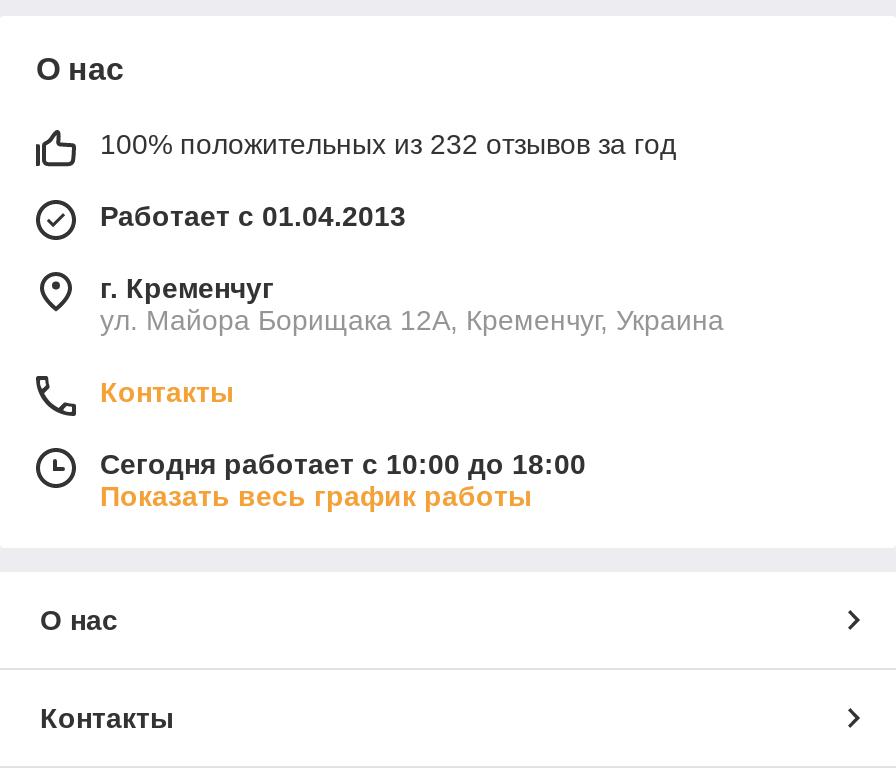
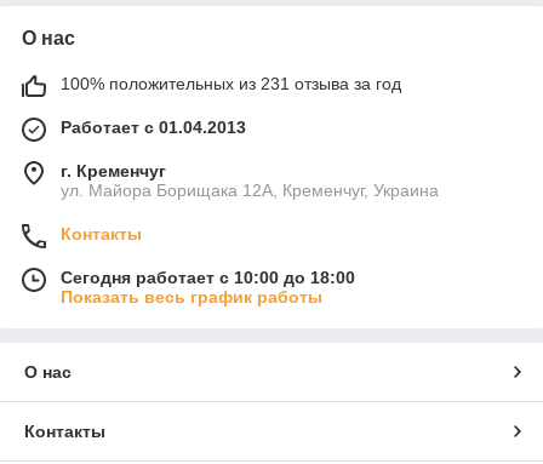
- 100% положительных из 232 отзывов за год
+ 100% положительных из 231 отзыва за год
